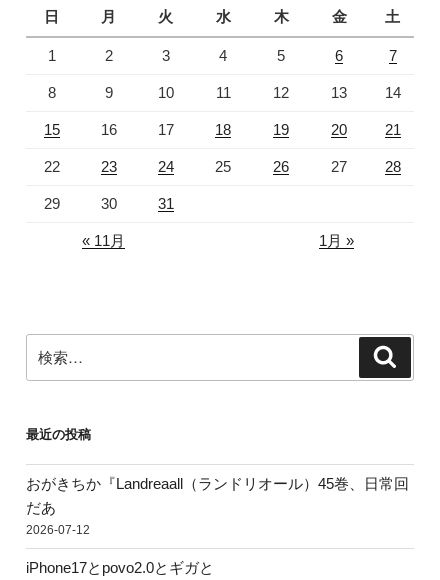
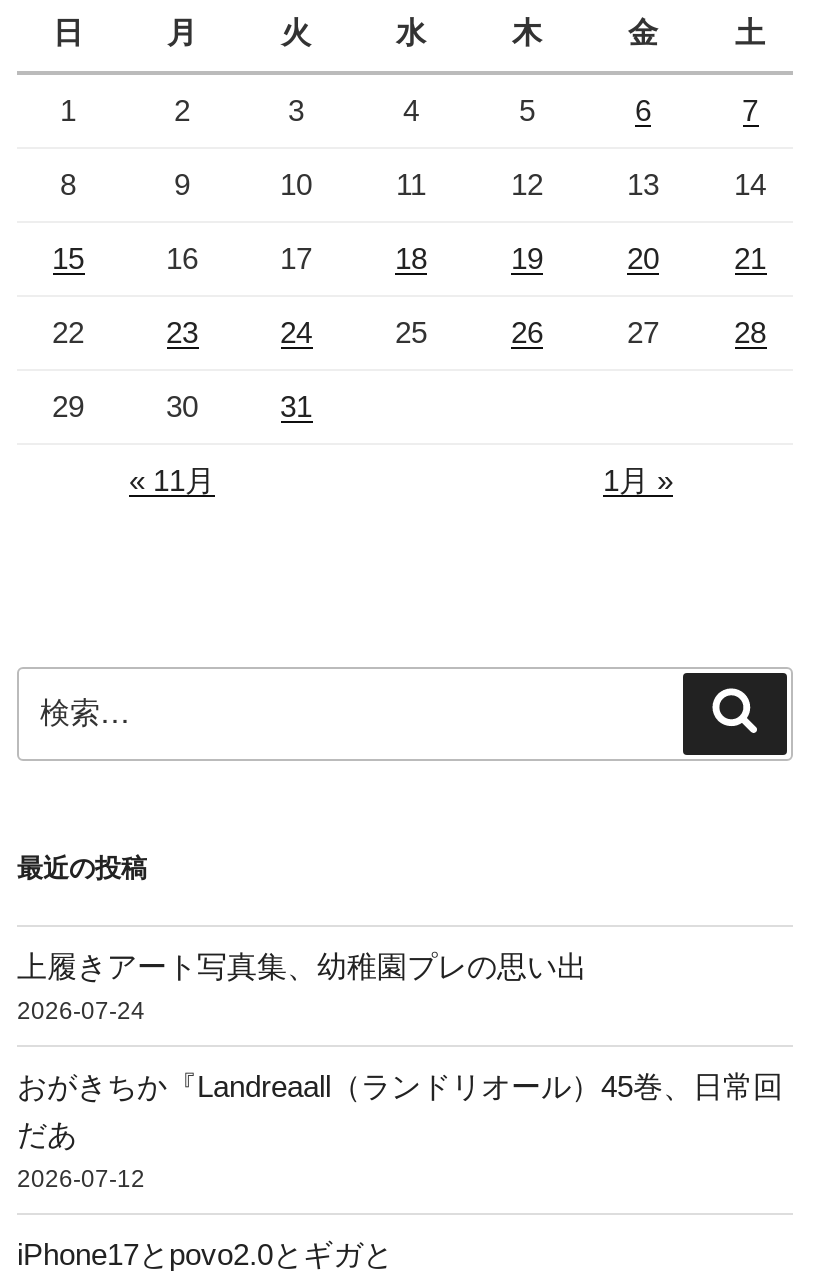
+ 上履きアート写真集、幼稚園プレの思い出
+ 2026-07-24
